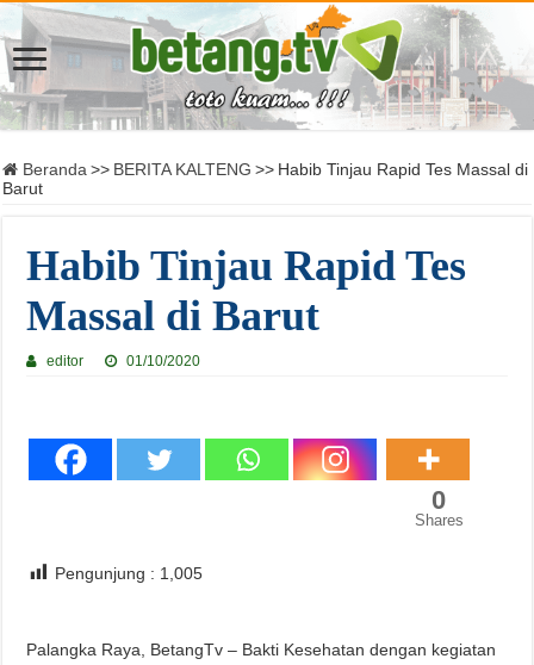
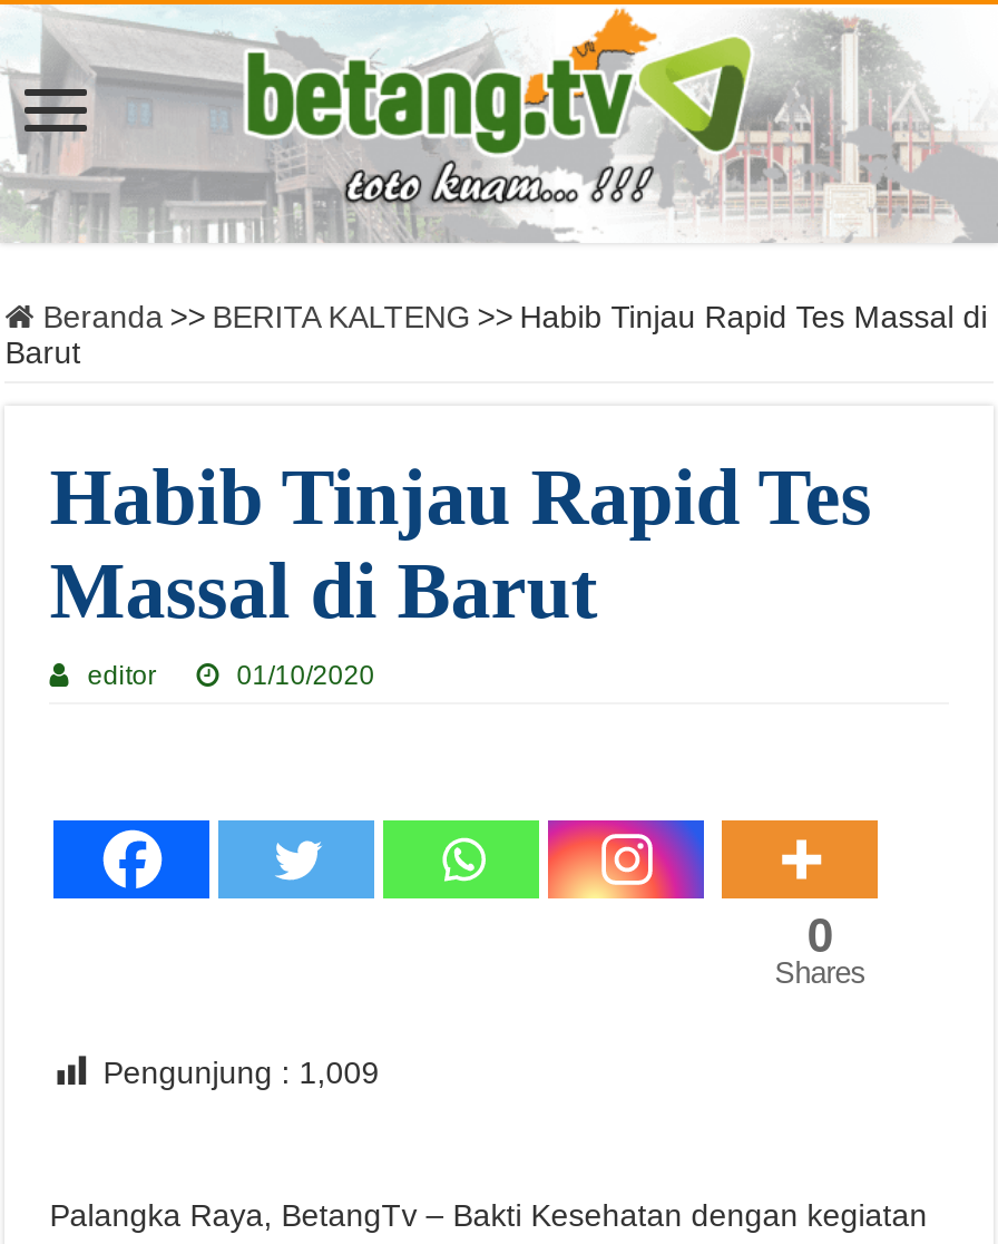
- Pengunjung : 1,005
+ Pengunjung : 1,009
